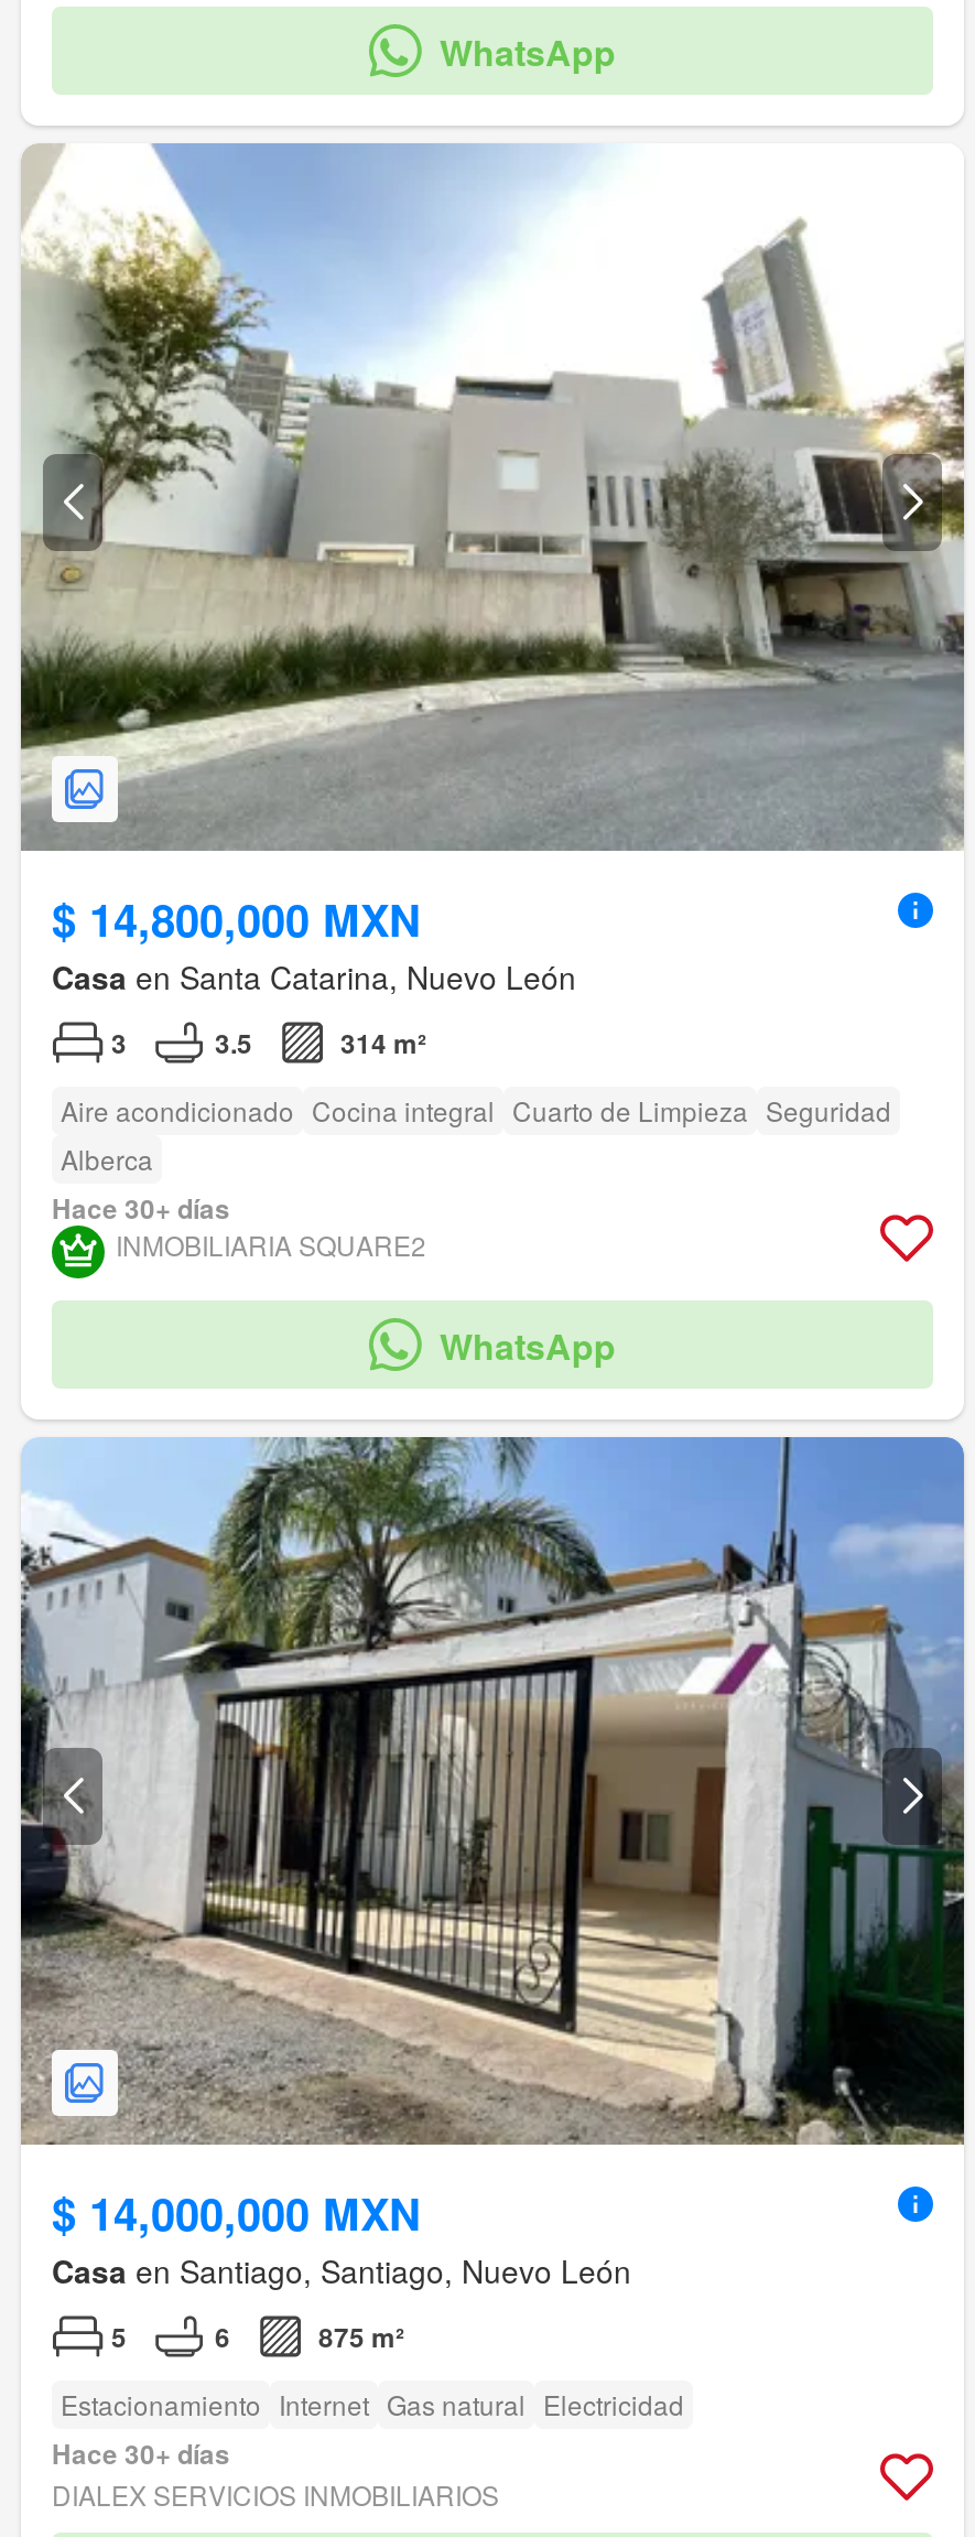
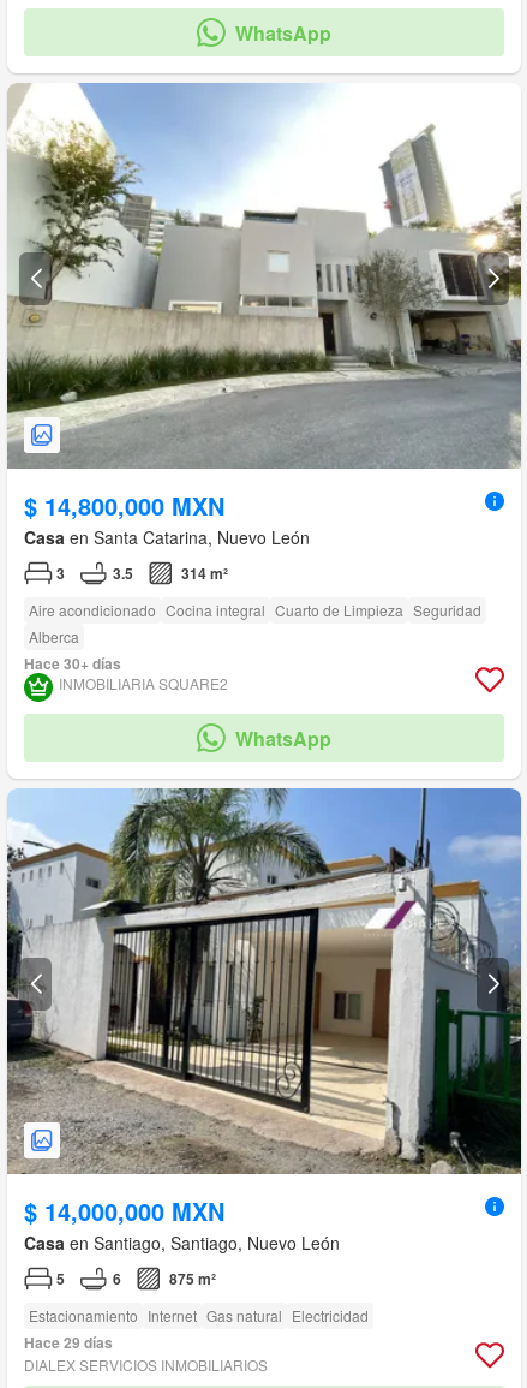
- Hace 30+ días
+ Hace 29 días
